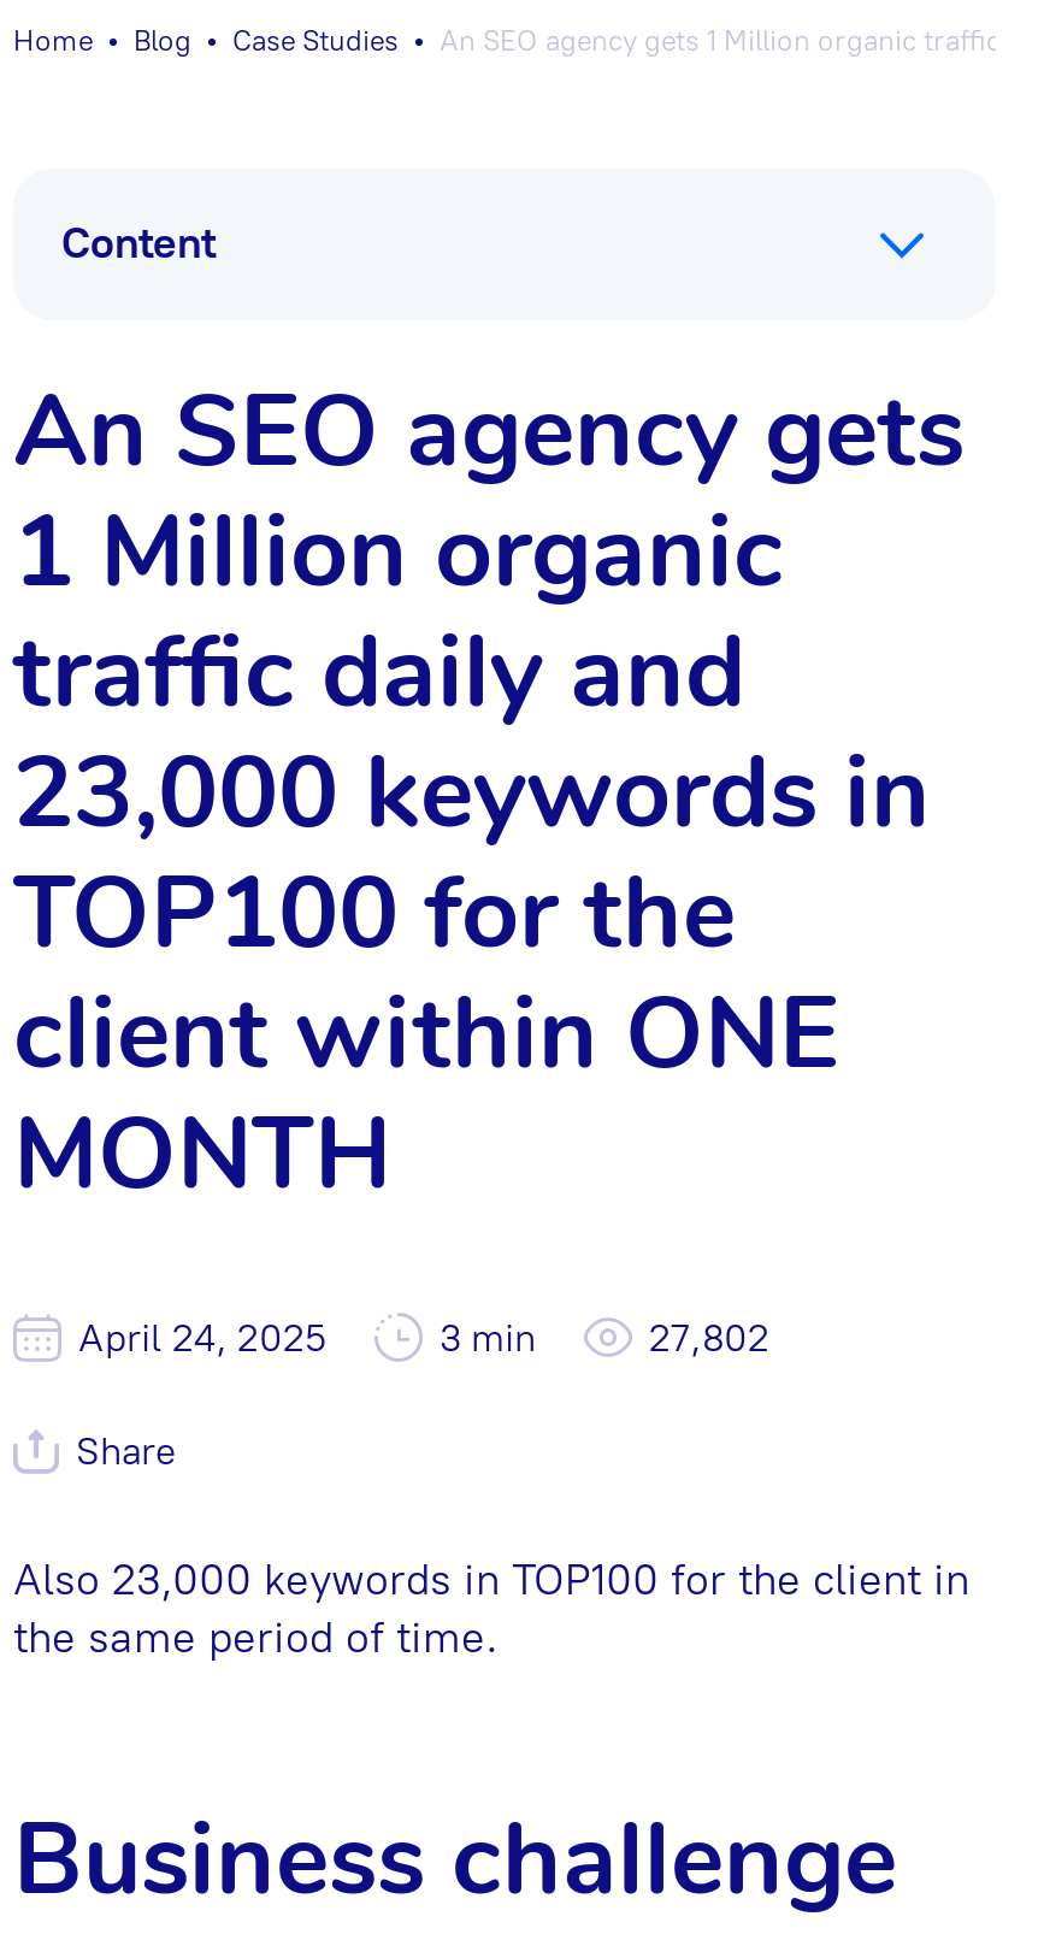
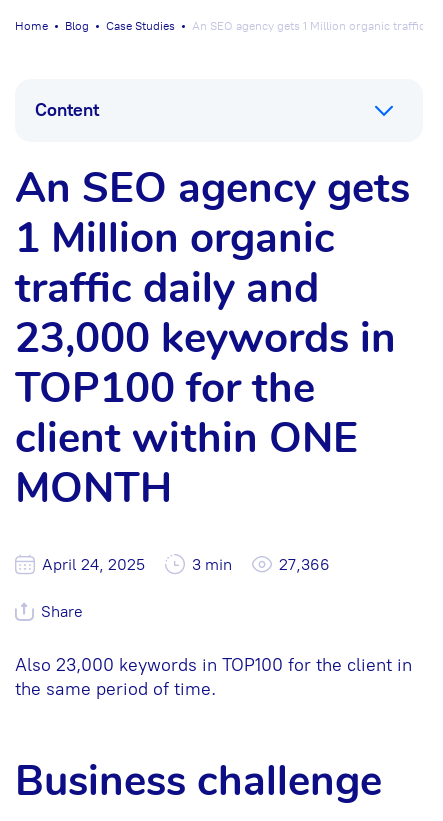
- 27,802
+ 27,366
